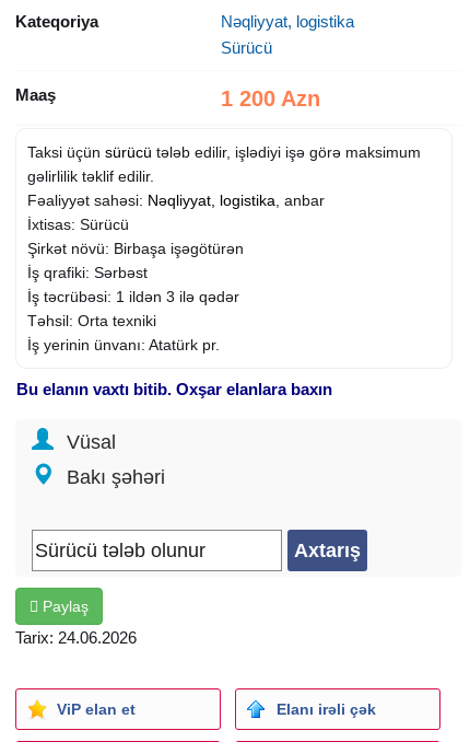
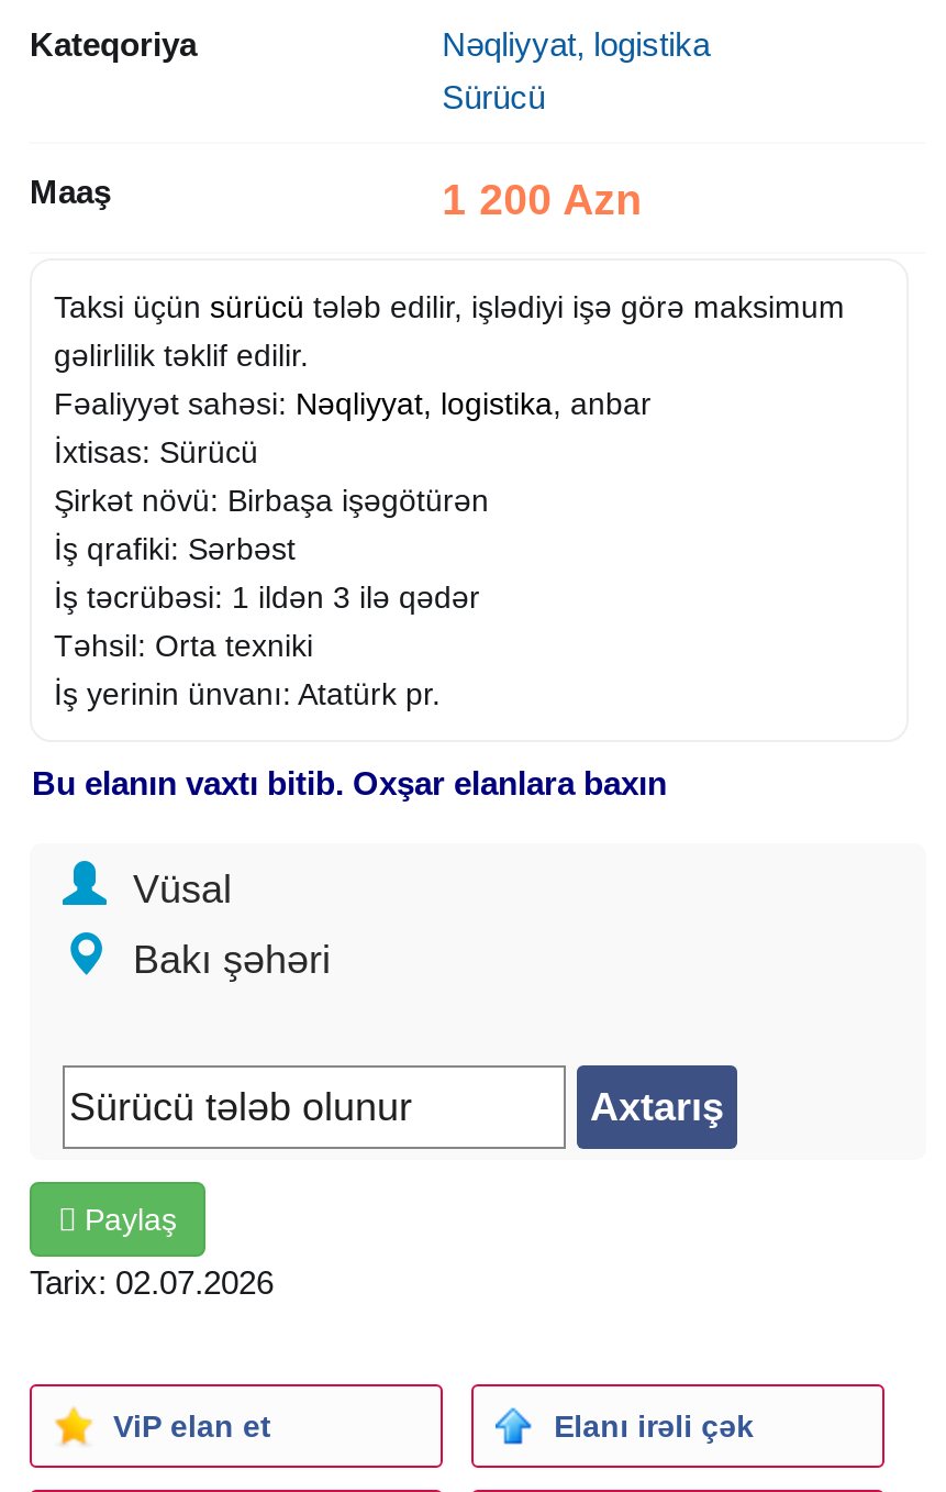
- Tarix: 24.06.2026
+ Tarix: 02.07.2026
